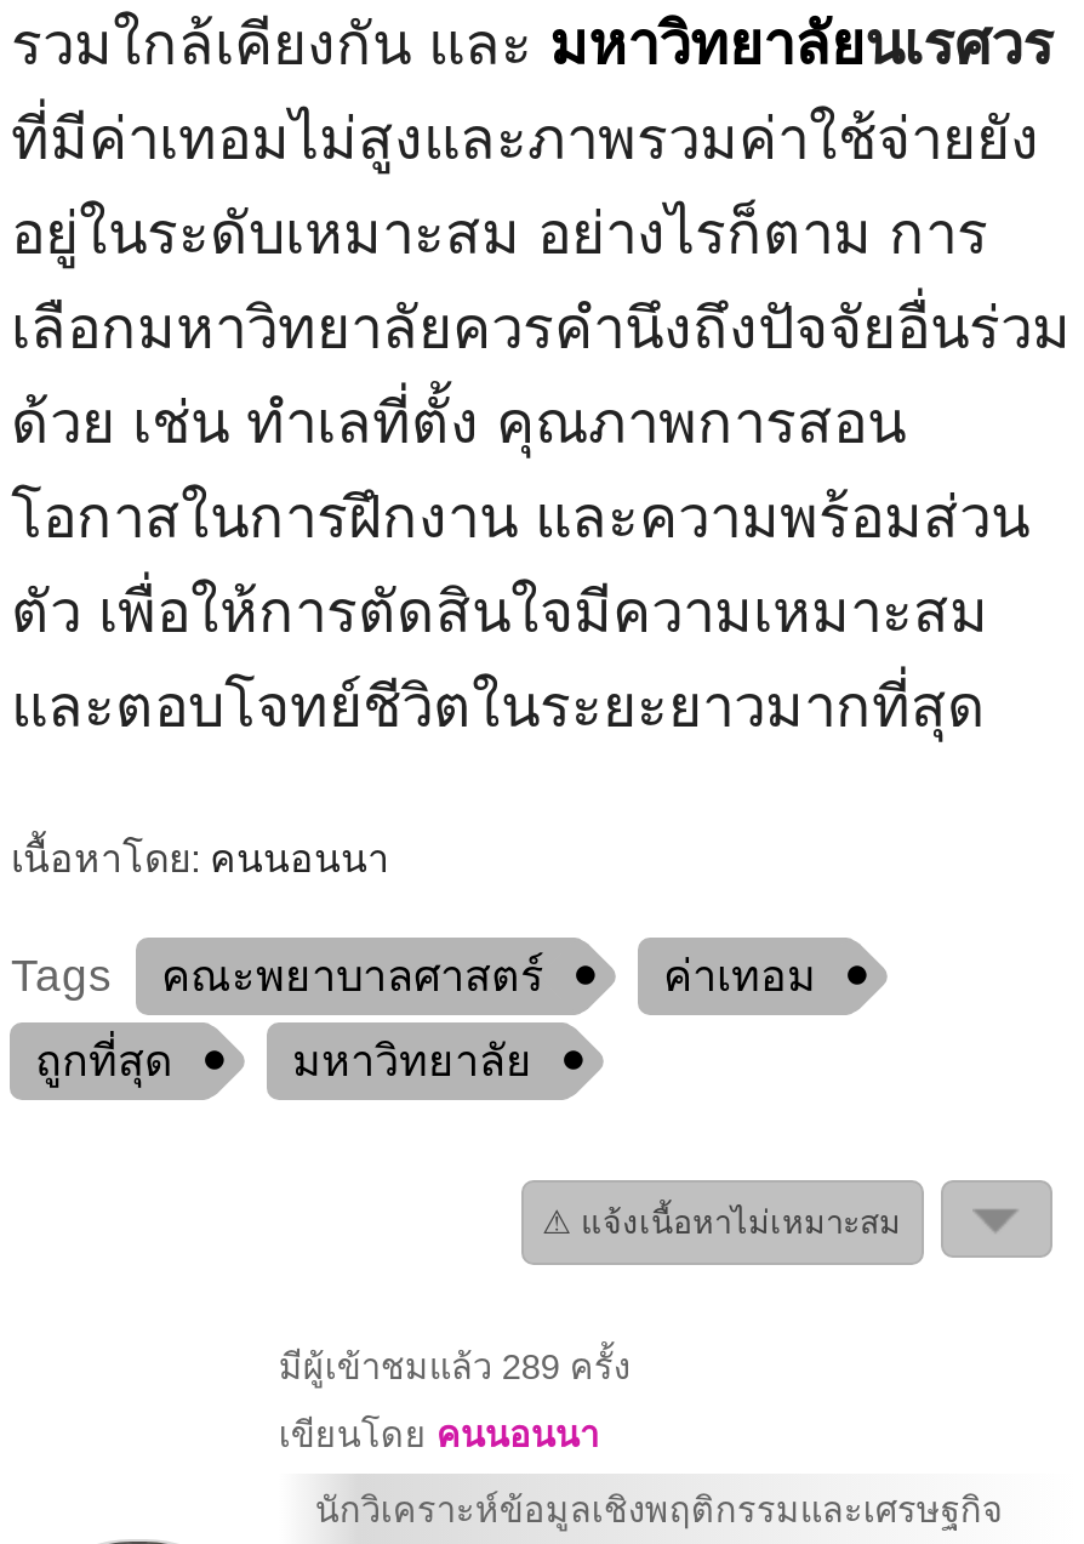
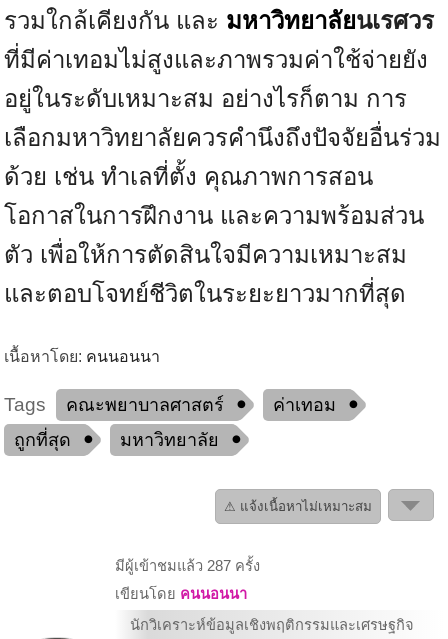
- มีผู้เข้าชมแล้ว 289 ครั้ง
+ มีผู้เข้าชมแล้ว 287 ครั้ง
